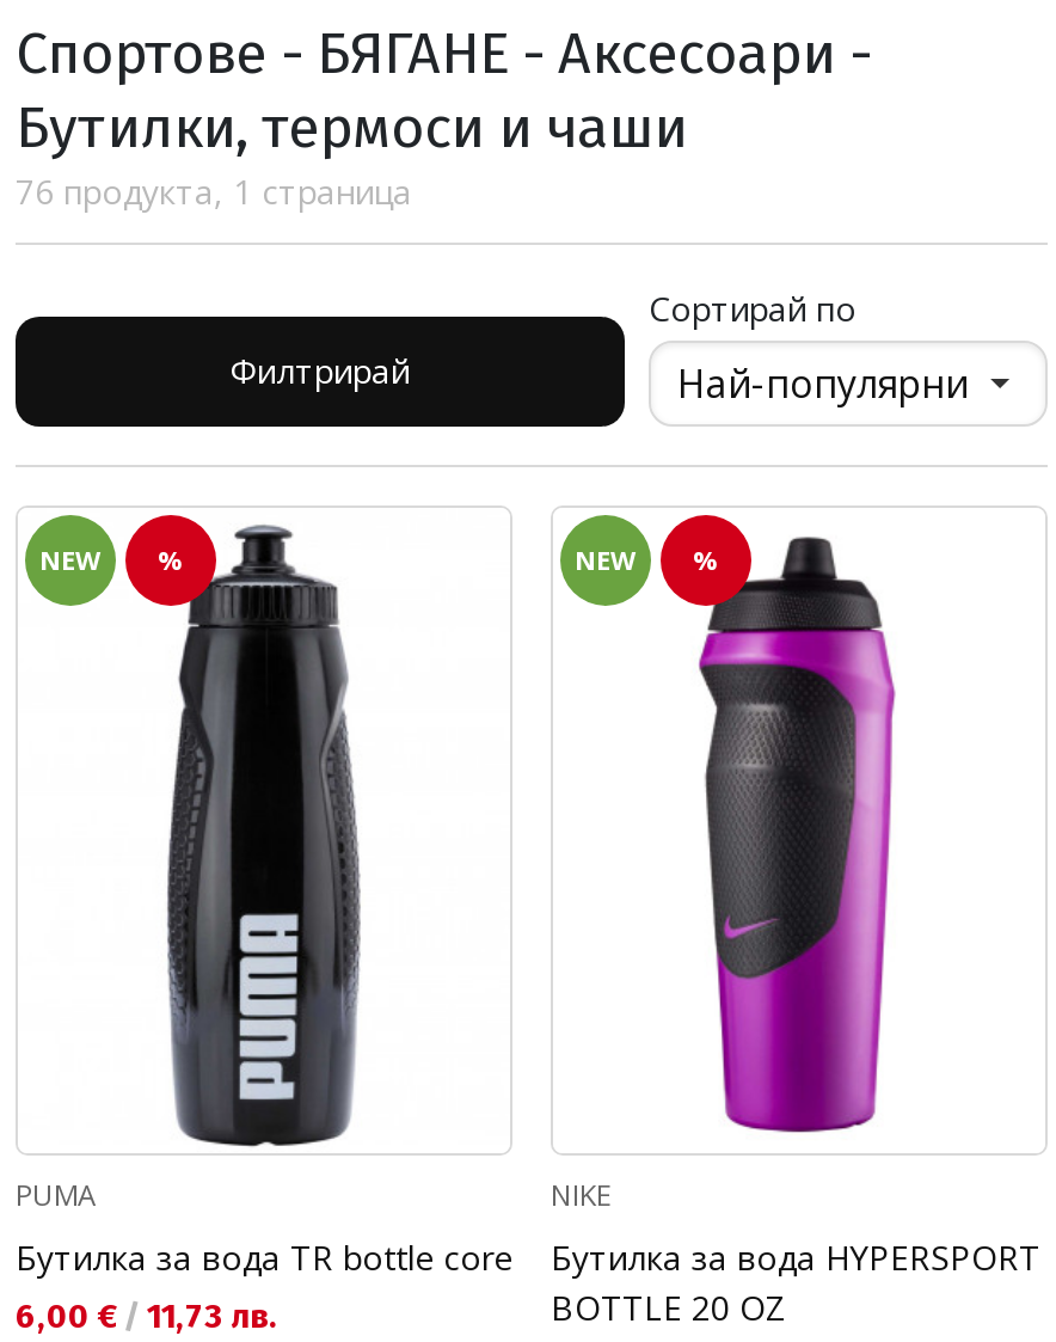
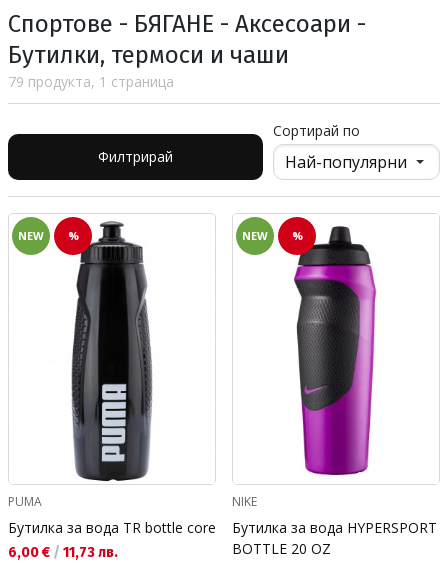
- 76 продукта, 1 страница
+ 79 продукта, 1 страница
